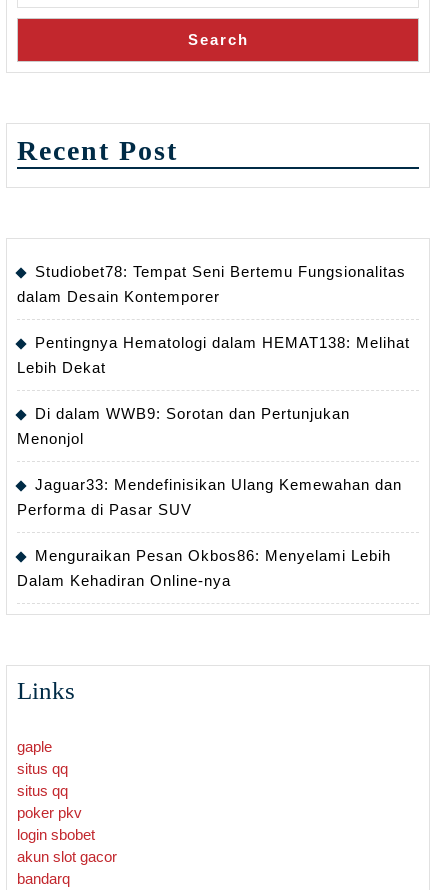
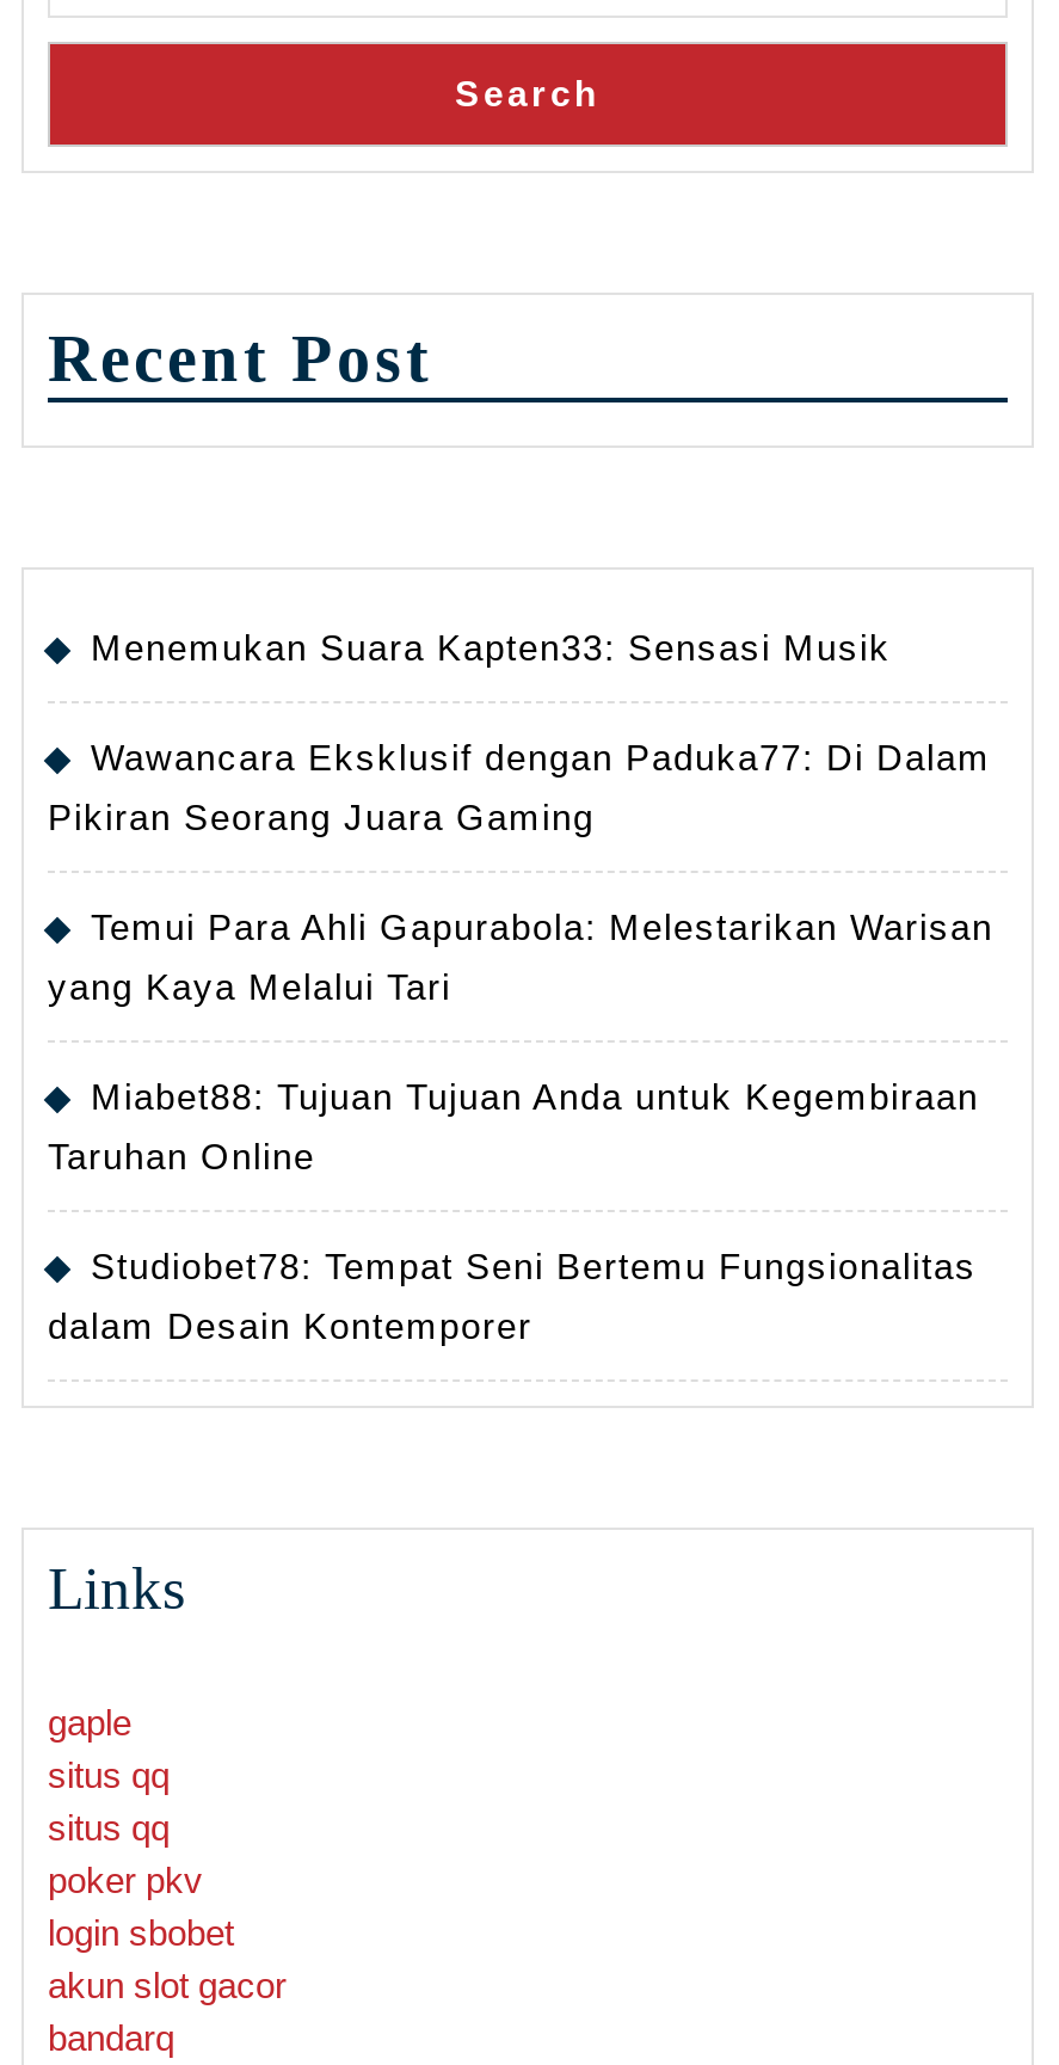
+ Menemukan Suara Kapten33: Sensasi Musik
+ Wawancara Eksklusif dengan Paduka77: Di Dalam
+ Pikiran Seorang Juara Gaming
+ Temui Para Ahli Gapurabola: Melestarikan Warisan
+ yang Kaya Melalui Tari
+ Miabet88: Tujuan Tujuan Anda untuk Kegembiraan
+ Taruhan Online

moved down: Studiobet78: Tempat Seni Bertemu Fungsionalitas | dalam Desain Kontemporer

- Pentingnya Hematologi dalam HEMAT138: Melihat
- Lebih Dekat
- Di dalam WWB9: Sorotan dan Pertunjukan
- Menonjol
- Jaguar33: Mendefinisikan Ulang Kemewahan dan
- Performa di Pasar SUV
- Menguraikan Pesan Okbos86: Menyelami Lebih
- Dalam Kehadiran Online-nya
